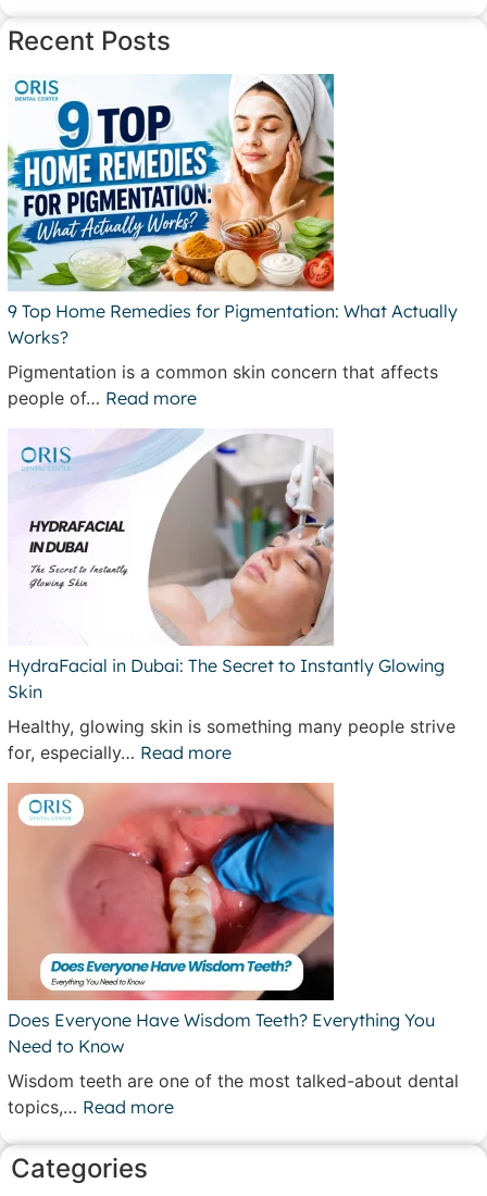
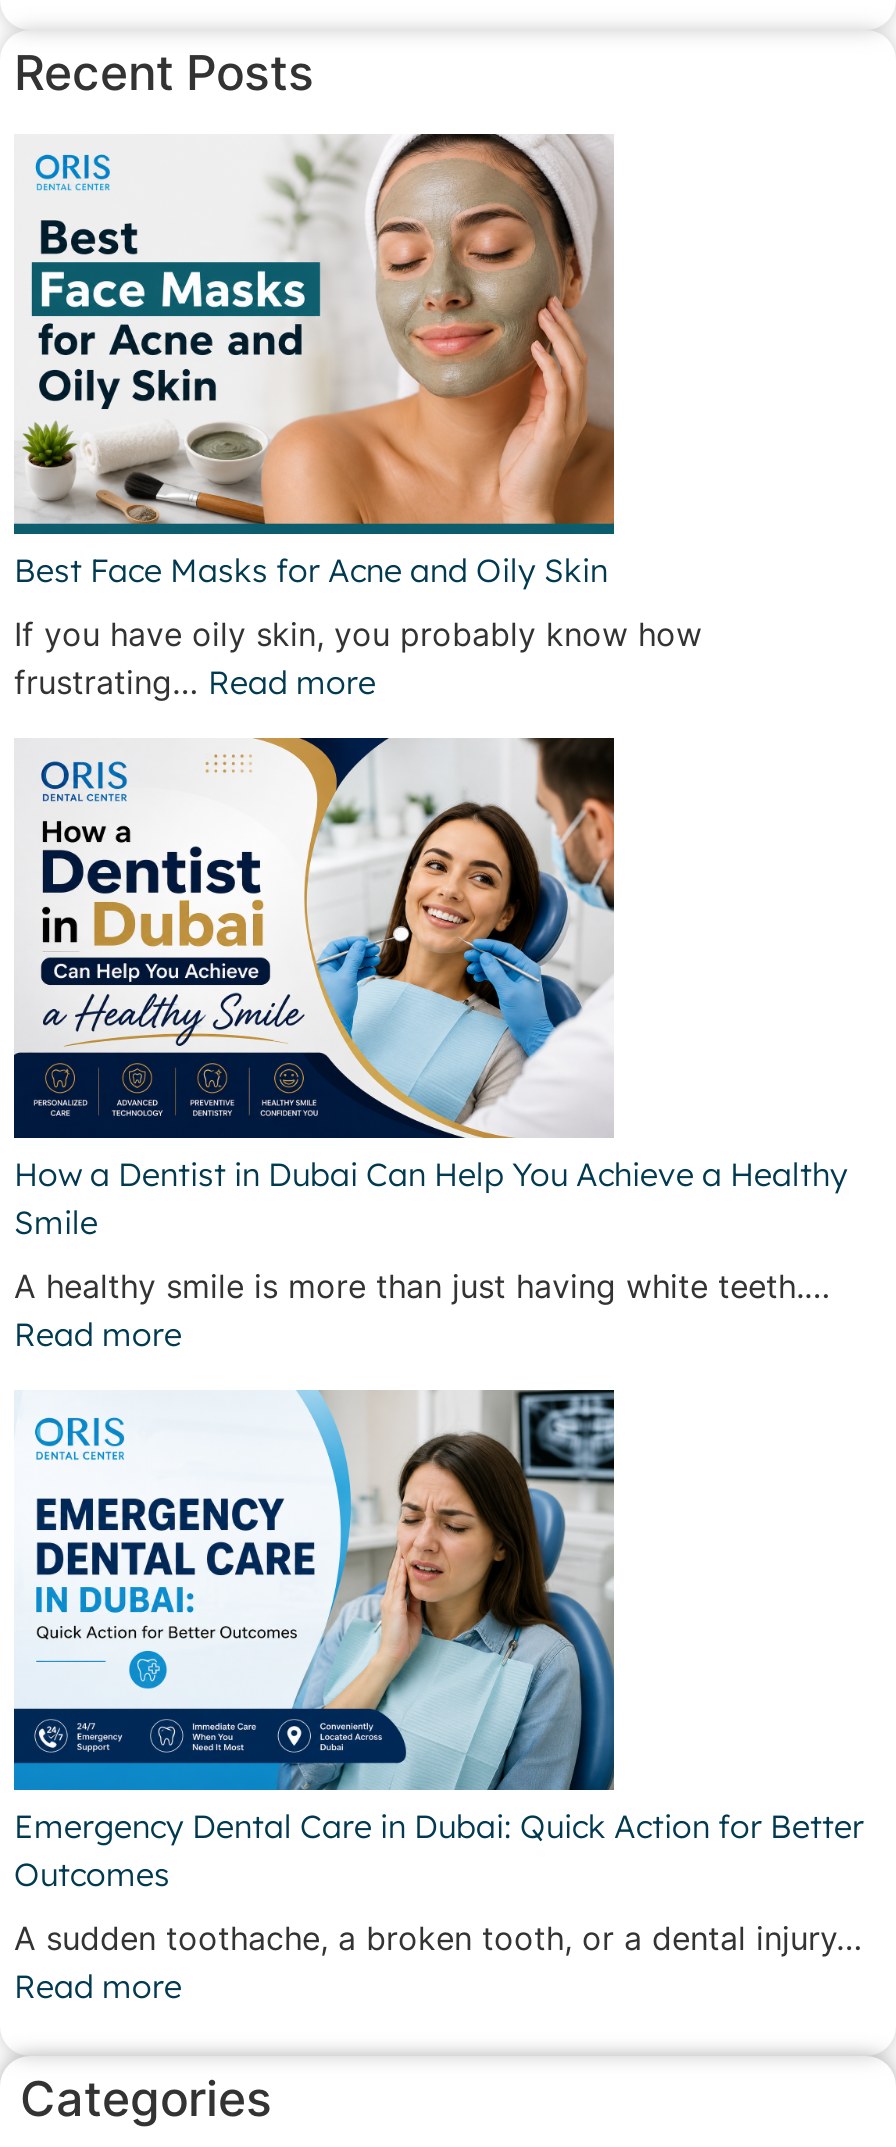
- [image]
- 9 Top Home Remedies for Pigmentation: What Actually
- Works?
+ [image]
+ Best Face Masks for Acne and Oily Skin

- Pigmentation is a common skin concern that affects
- people of… Read more
+ If you have oily skin, you probably know how
+ frustrating… Read more

- [image]
- HydraFacial in Dubai: The Secret to Instantly Glowing
- Skin
+ [image]
+ How a Dentist in Dubai Can Help You Achieve a Healthy
+ Smile

- Healthy, glowing skin is something many people strive
- for, especially… Read more
+ A healthy smile is more than just having white teeth.…
+ Read more

- [image]
- Does Everyone Have Wisdom Teeth? Everything You
- Need to Know
+ [image]
+ Emergency Dental Care in Dubai: Quick Action for Better
+ Outcomes

- Wisdom teeth are one of the most talked-about dental
- topics,… Read more
+ A sudden toothache, a broken tooth, or a dental injury…
+ Read more
